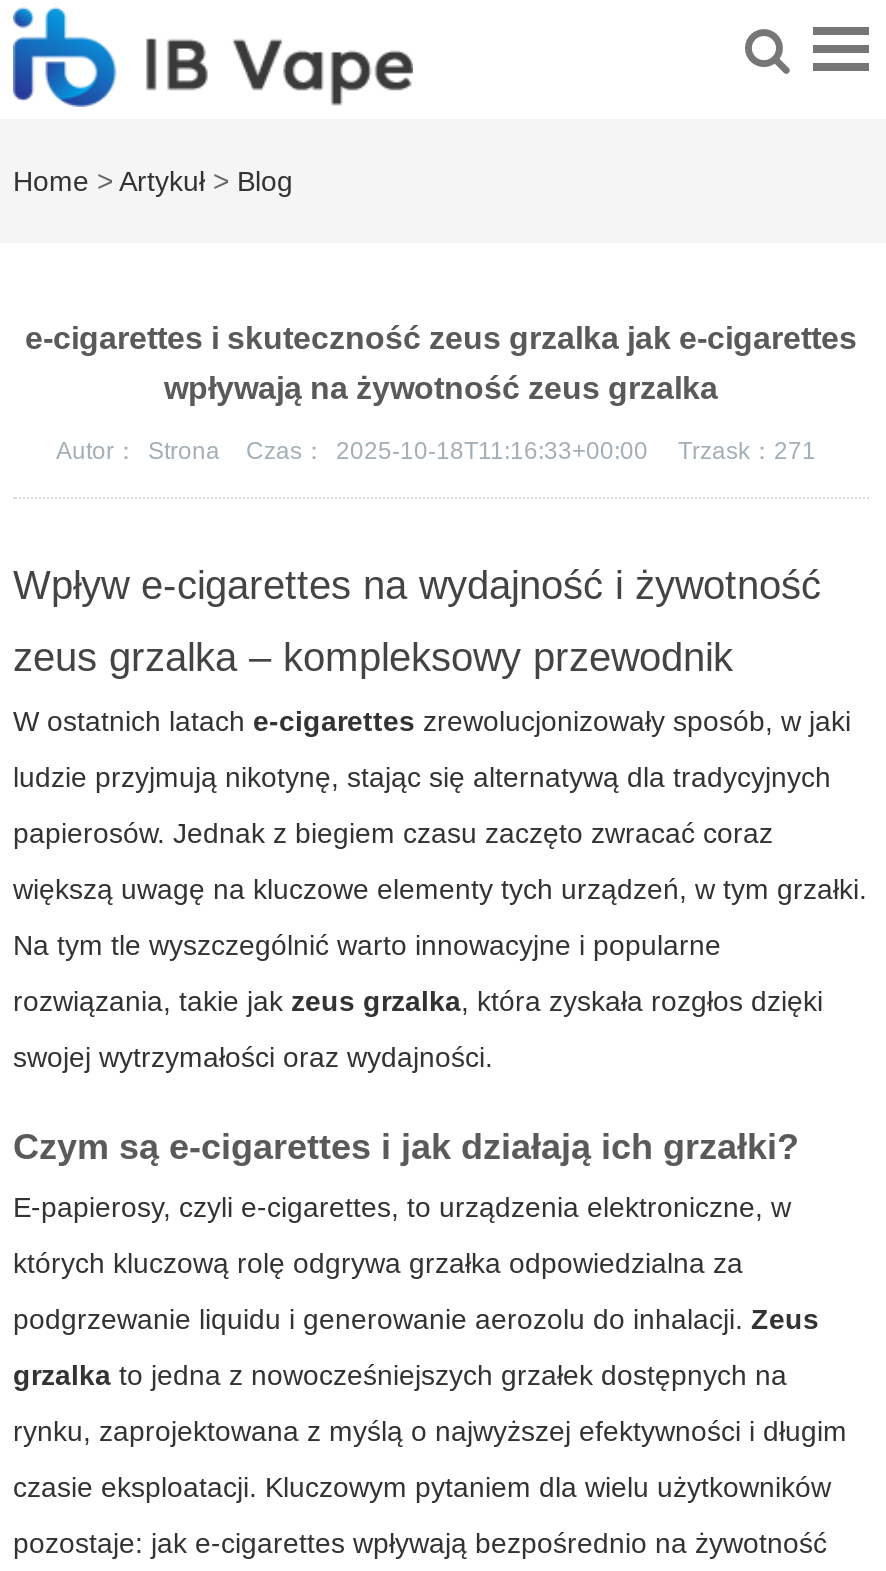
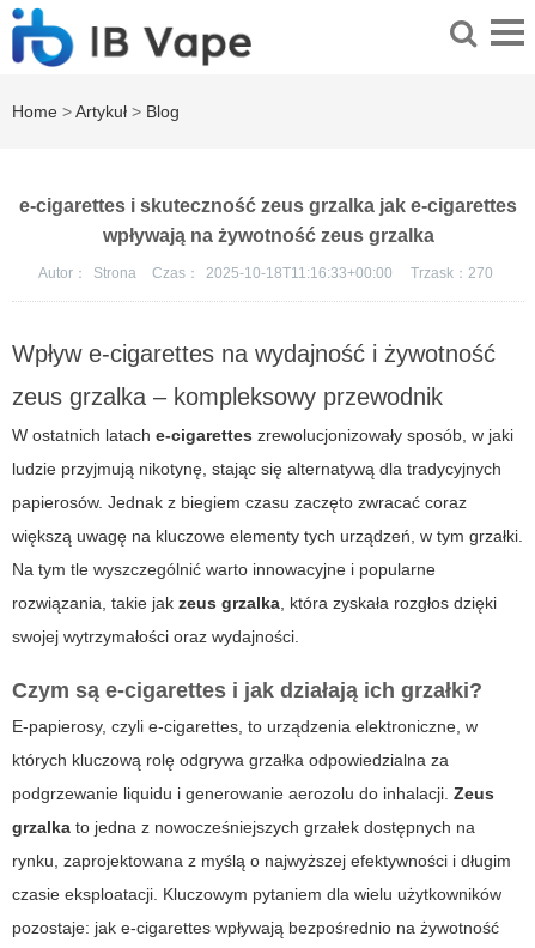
- Autor： Strona Czas： 2025-10-18T11:16:33+00:00 Trzask：271
+ Autor： Strona Czas： 2025-10-18T11:16:33+00:00 Trzask：270
